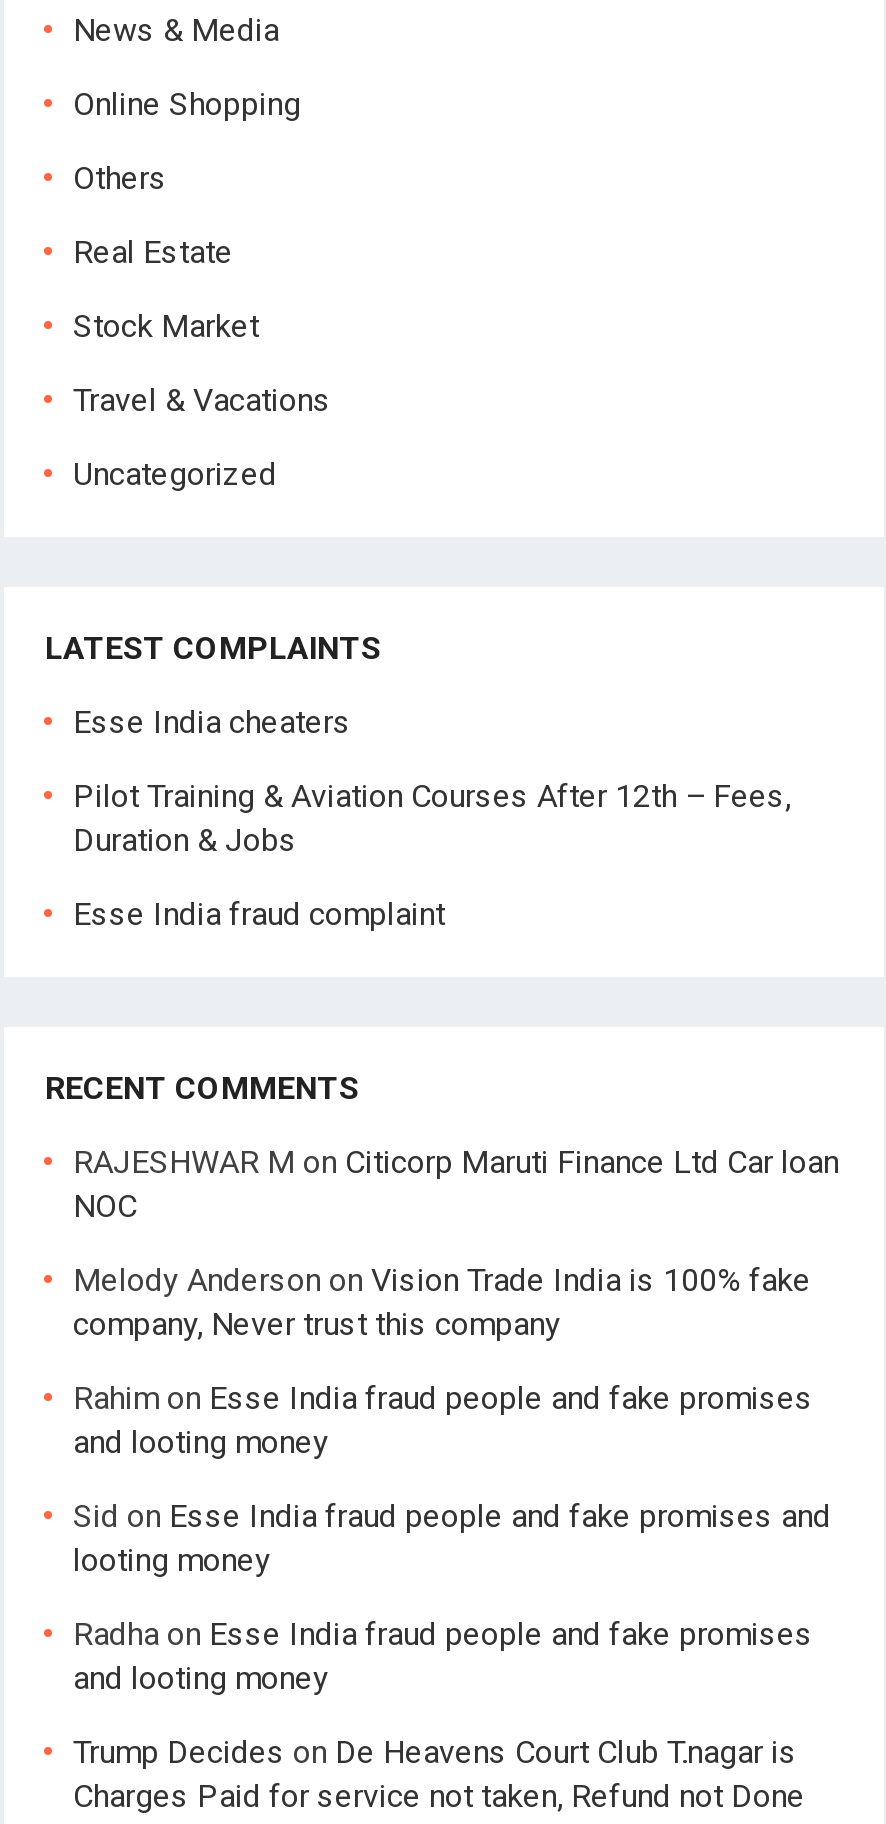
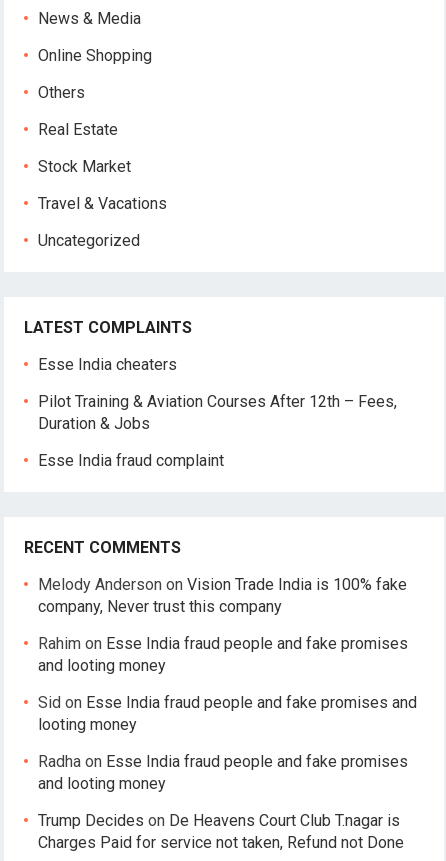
- RAJESHWAR M on Citicorp Maruti Finance Ltd Car loan
- NOC
